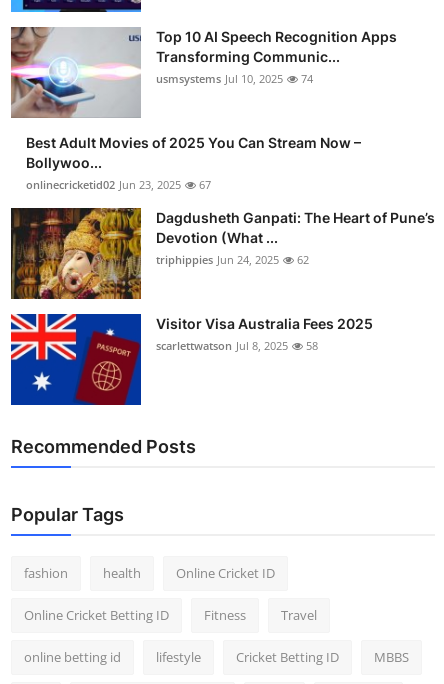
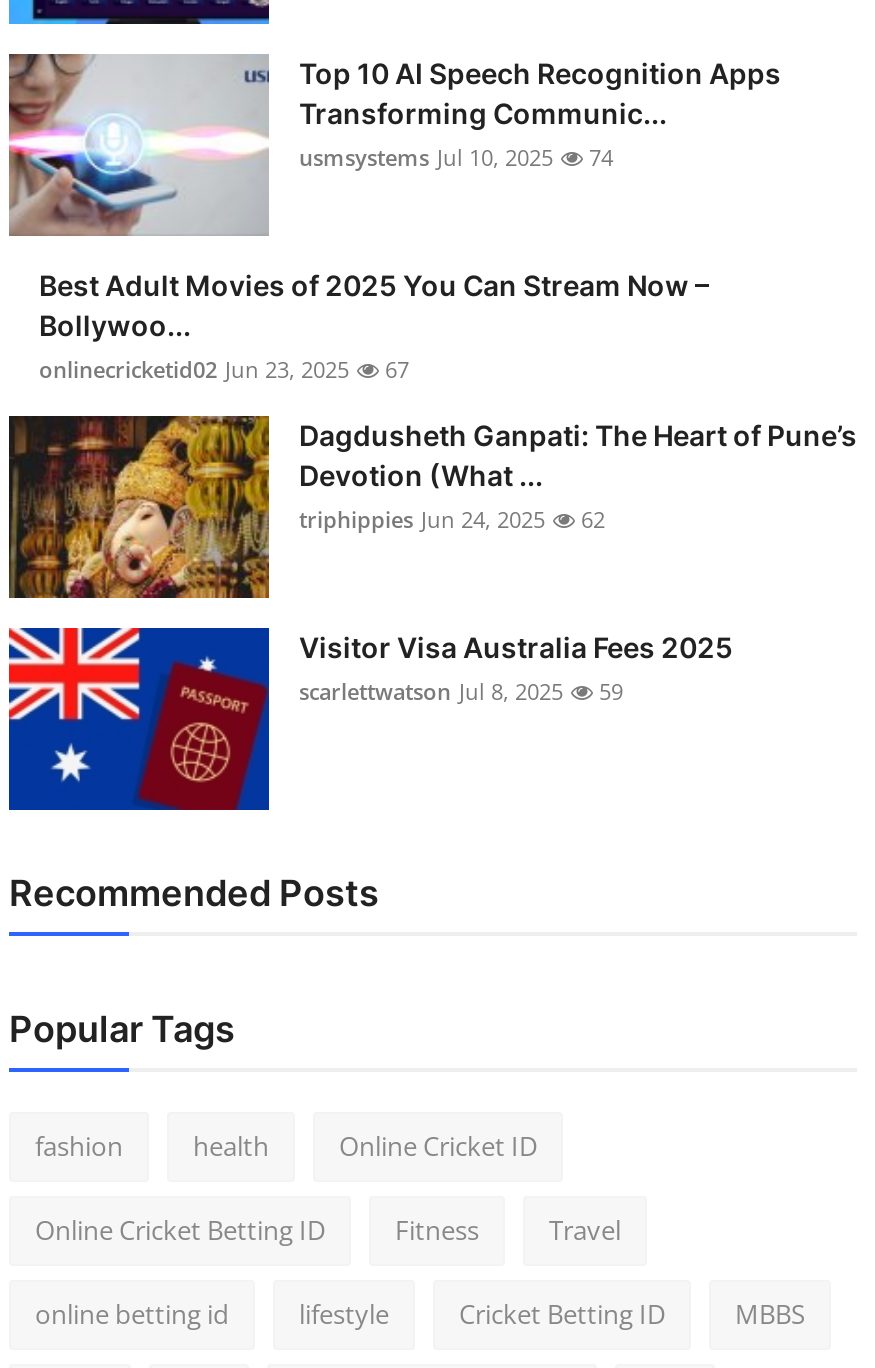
- scarlettwatson Jul 8, 2025 58
+ scarlettwatson Jul 8, 2025 59
